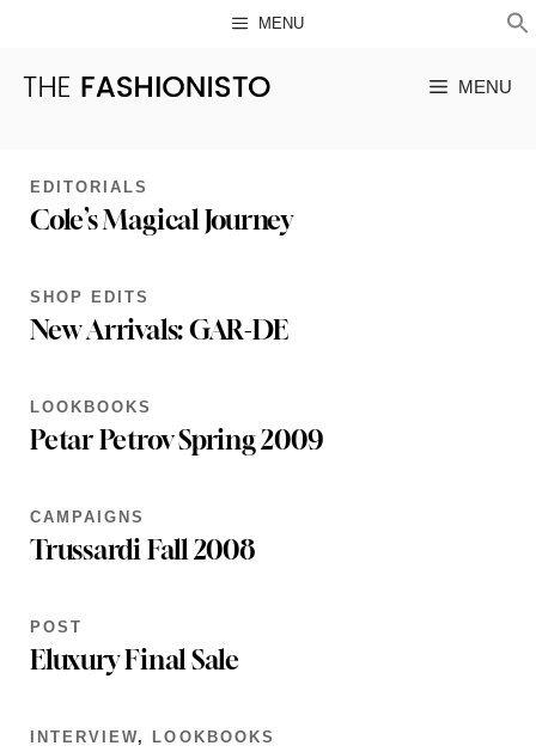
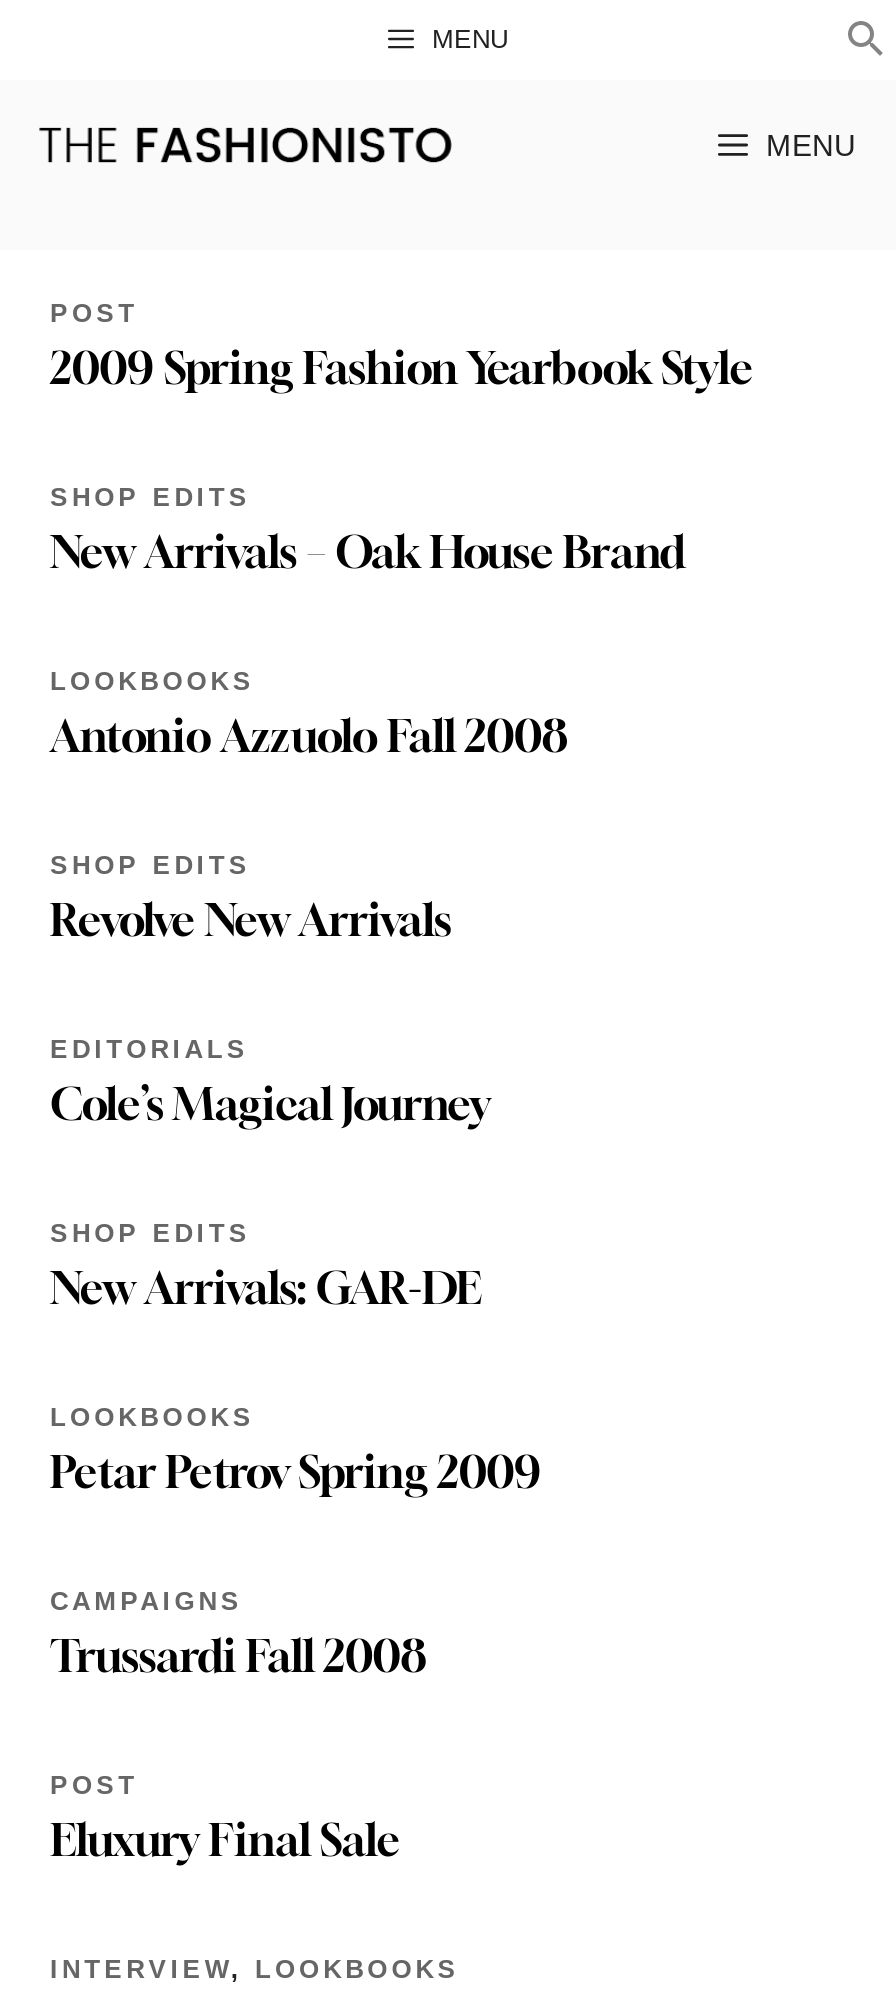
+ POST
+ 2009 Spring Fashion Yearbook Style
+ SHOP EDITS
+ New Arrivals – Oak House Brand
+ LOOKBOOKS
+ Antonio Azzuolo Fall 2008
+ SHOP EDITS
+ Revolve New Arrivals
